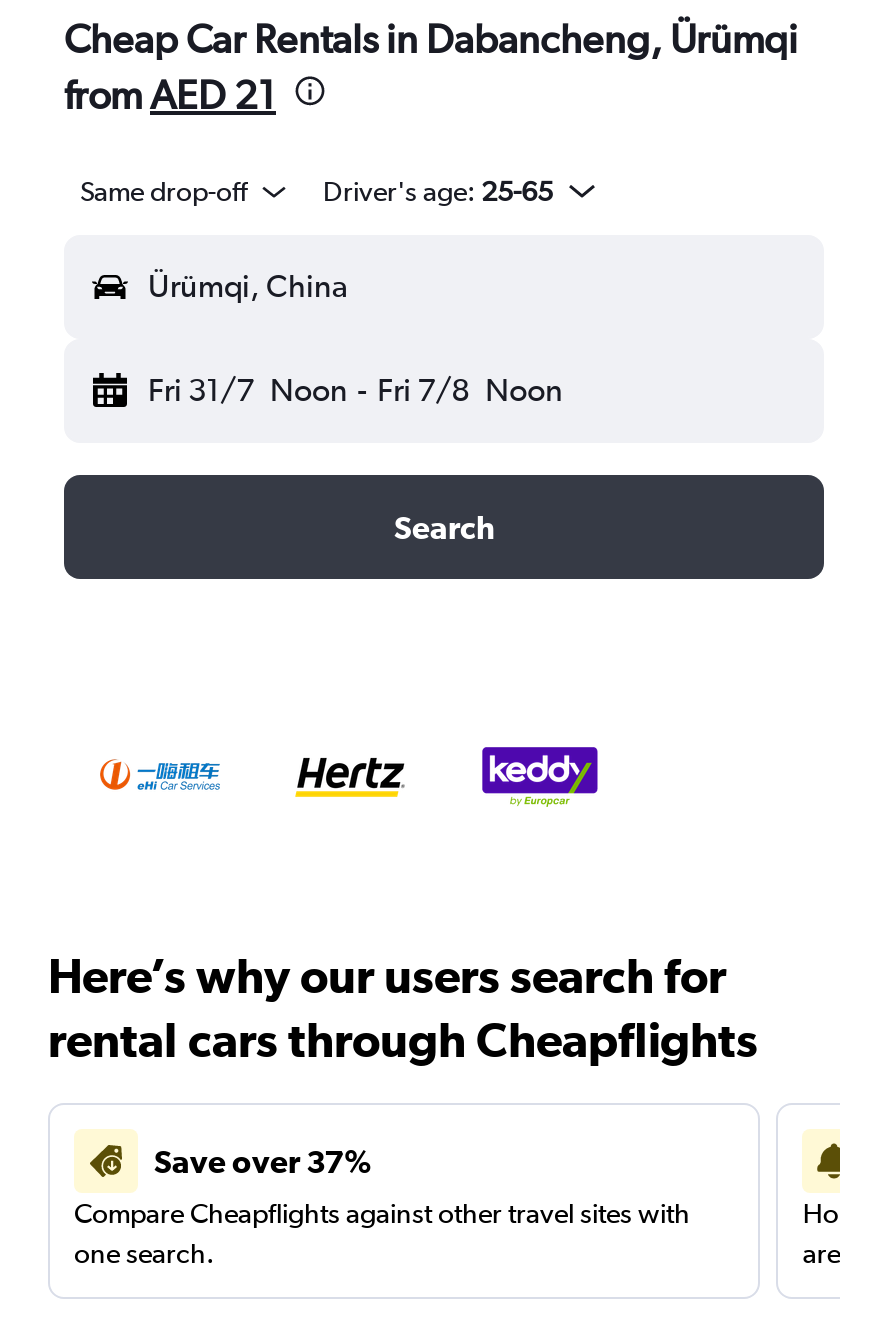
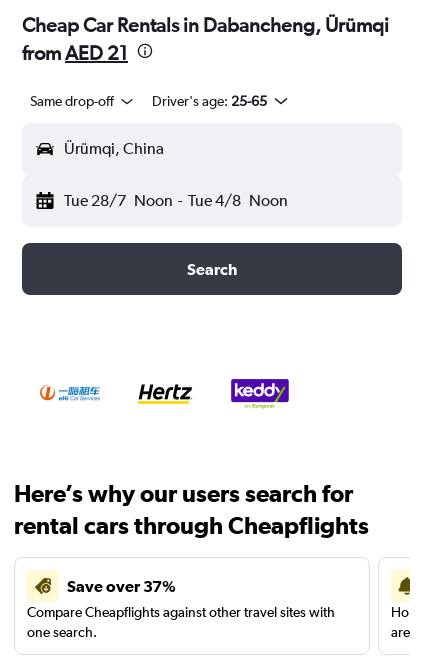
- Fri 31/7 Noon - Fri 7/8 Noon
+ Tue 28/7 Noon - Tue 4/8 Noon
